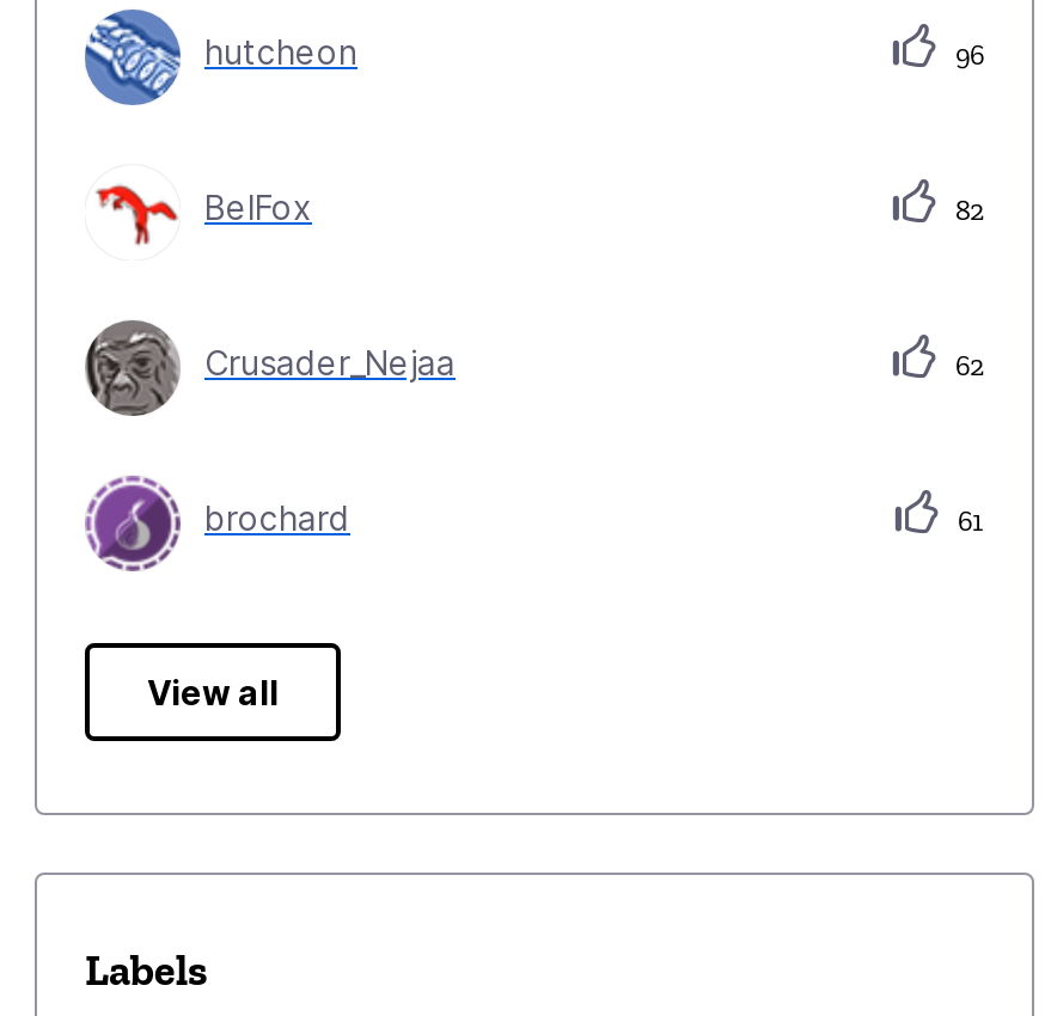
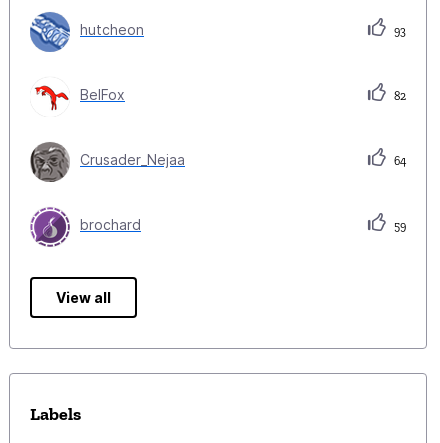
- 96
+ 93

- 62
+ 64

- 61
+ 59
